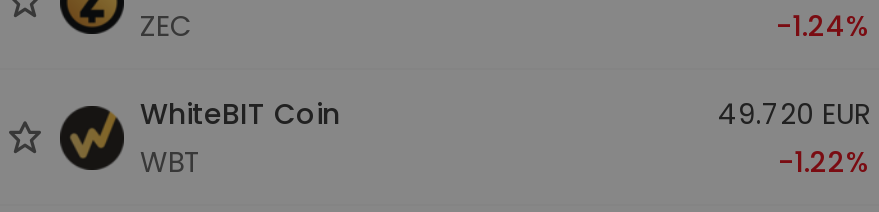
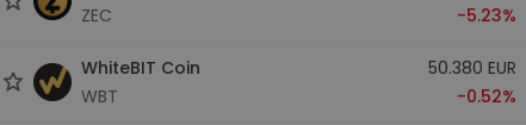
- -1.24%
+ -5.23%

- 49.720 EUR
+ 50.380 EUR

- -1.22%
+ -0.52%
